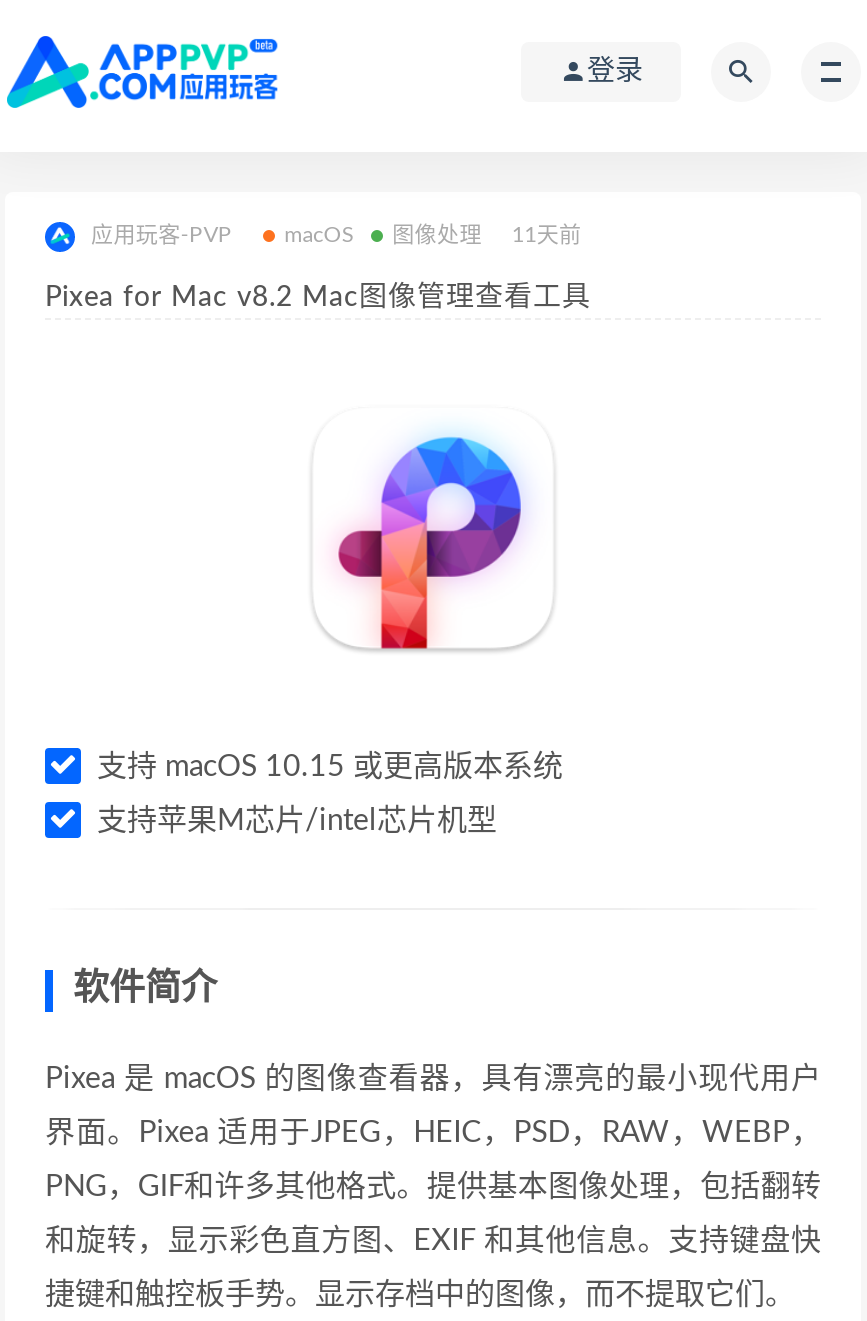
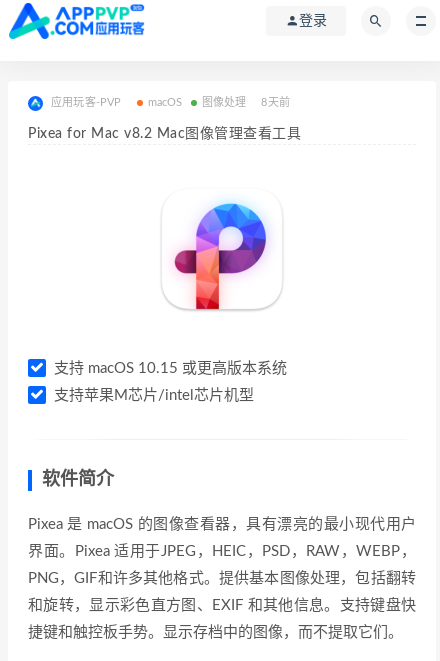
- macOS 图像处理 11天前
+ macOS 图像处理 8天前
